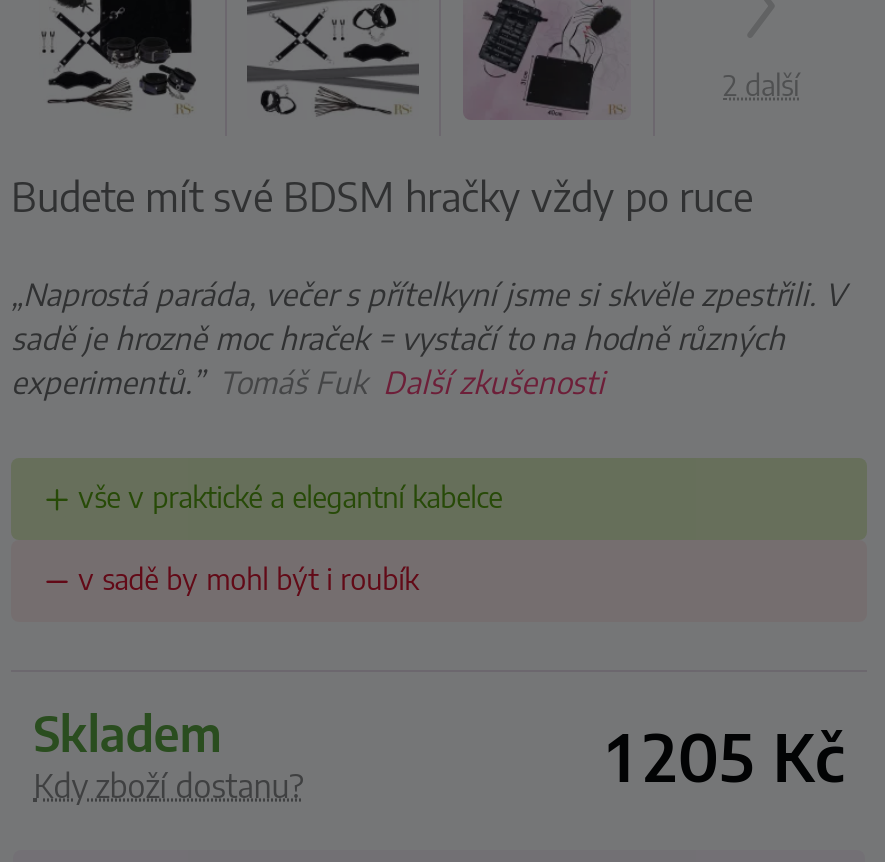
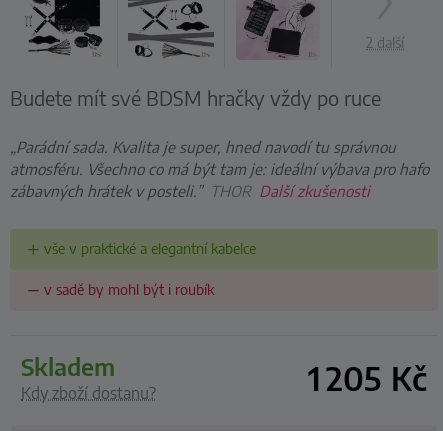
- „Naprostá paráda, večer s přítelkyní jsme si skvěle zpestřili. V
- sadě je hrozně moc hraček = vystačí to na hodně různých
- experimentů.” Tomáš Fuk Další zkušenosti
+ „Parádní sada. Kvalita je super, hned navodí tu správnou
+ atmosféru. Všechno co má být tam je: ideální výbava pro hafo
+ zábavných hrátek v posteli.” THOR Další zkušenosti
